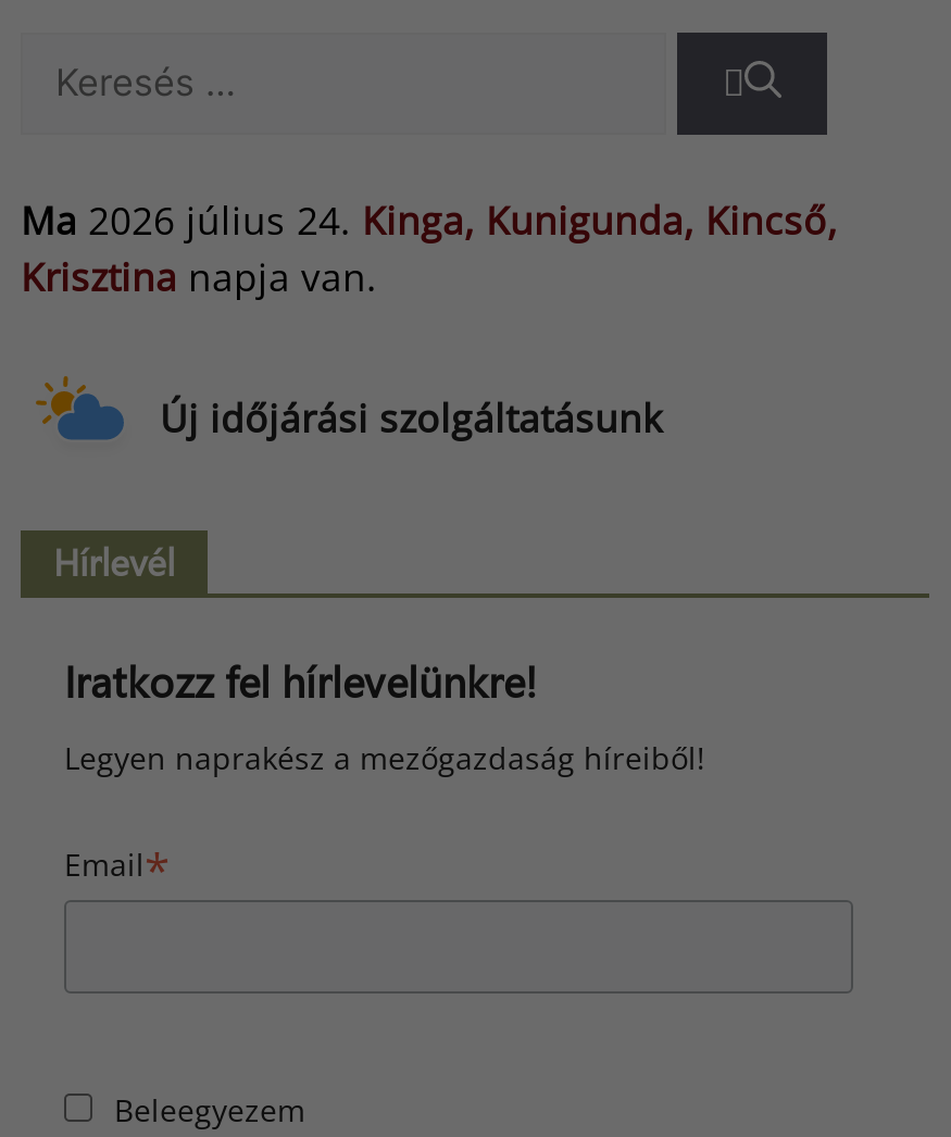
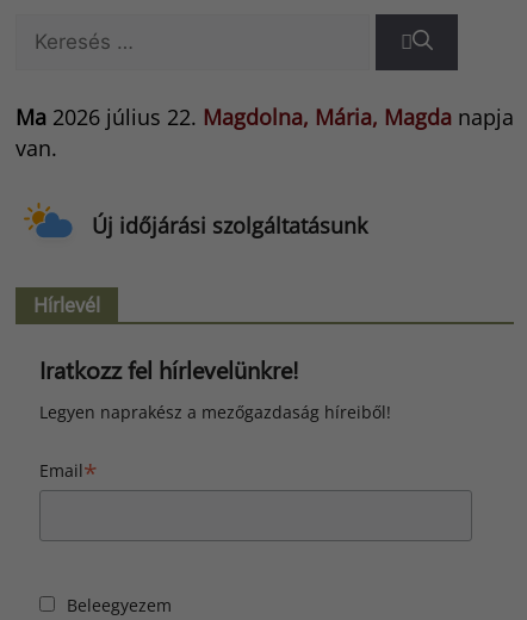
- Ma 2026 július 24. Kinga, Kunigunda, Kincső,
- Krisztina napja van.
+ Ma 2026 július 22. Magdolna, Mária, Magda napja
+ van.
